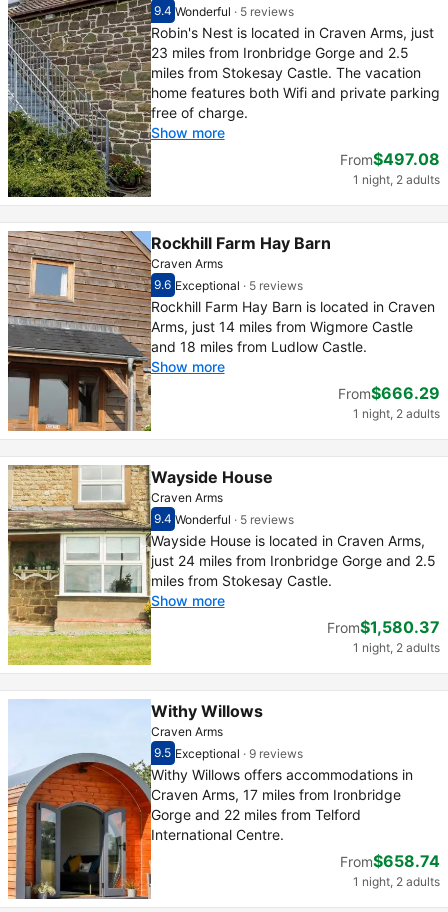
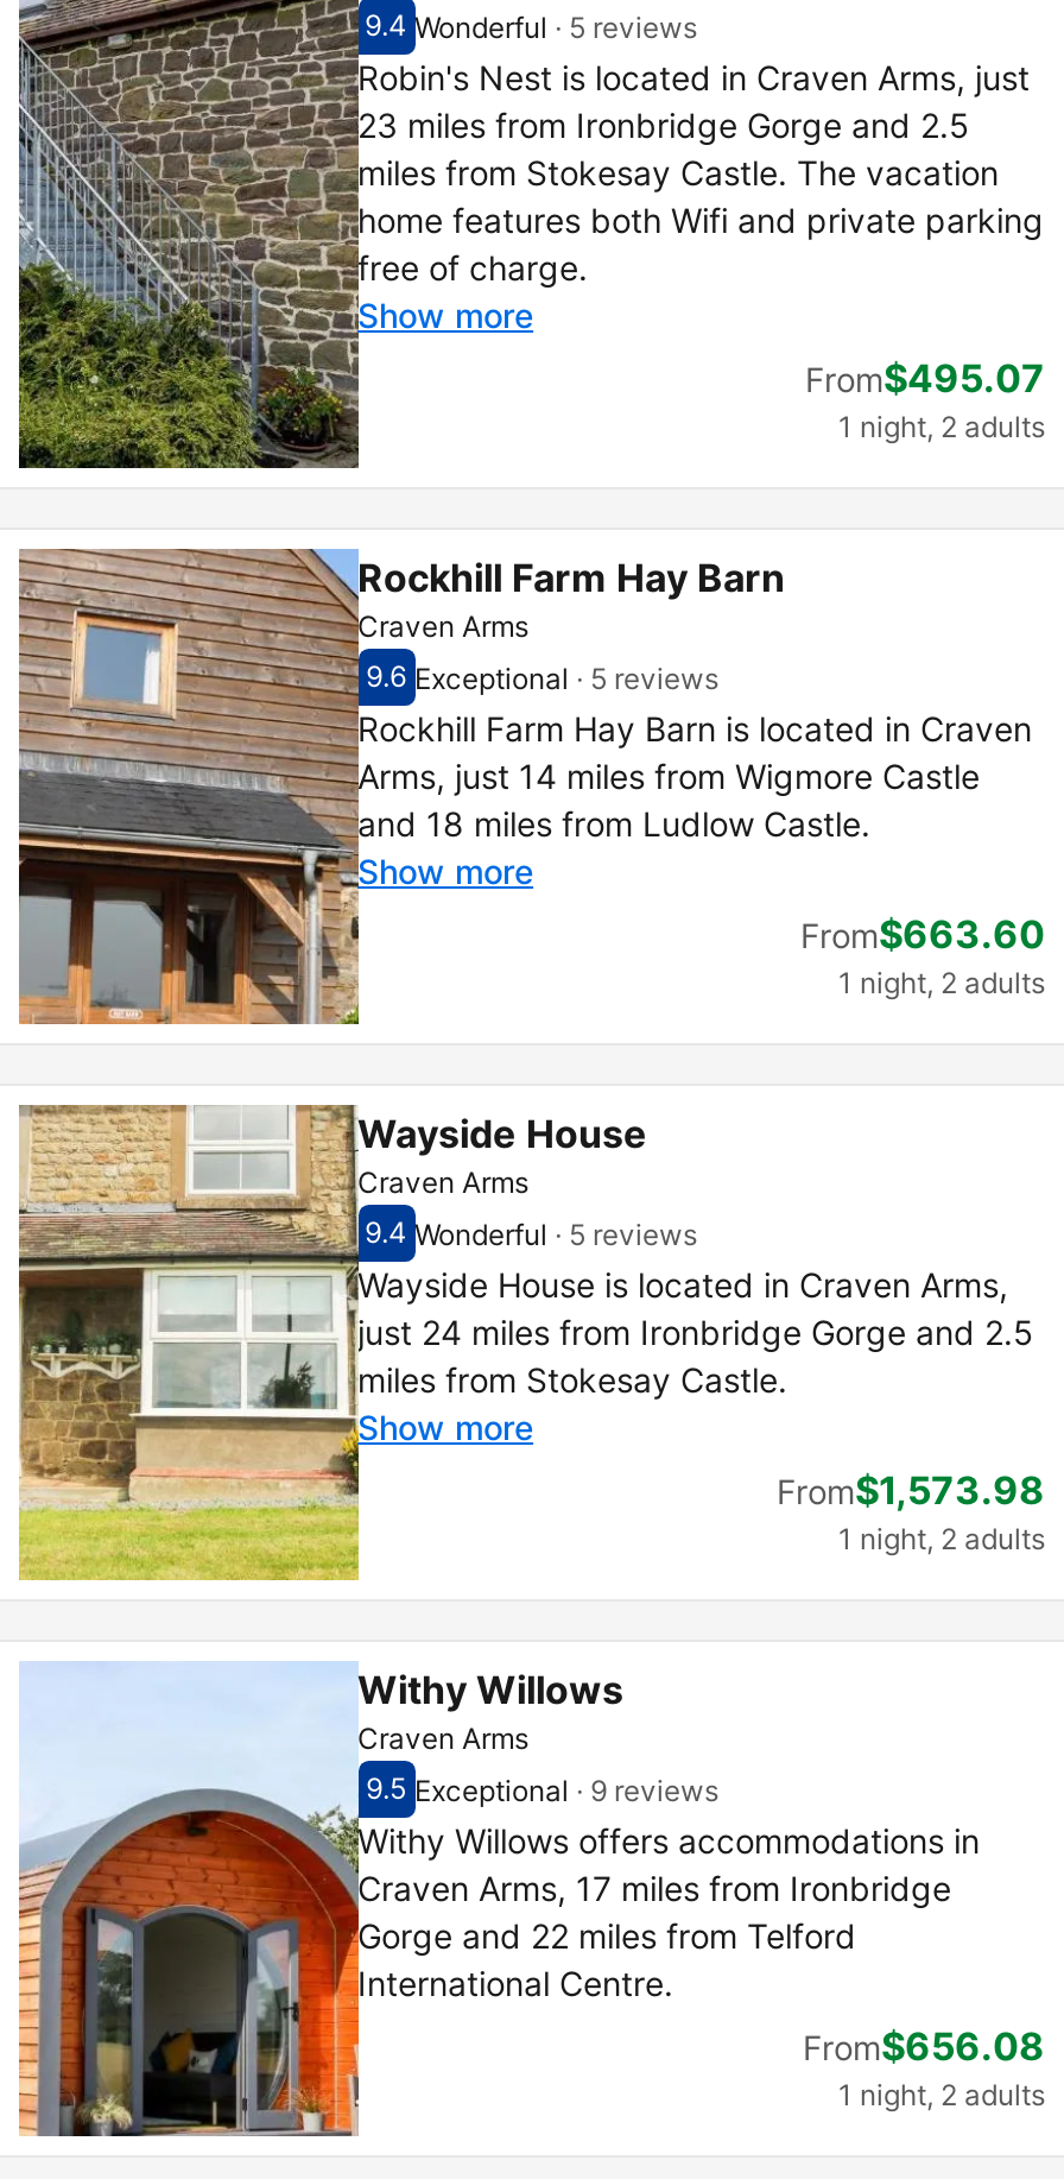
- From$497.08
+ From$495.07

- From$666.29
+ From$663.60

- From$1,580.37
+ From$1,573.98

- From$658.74
+ From$656.08
